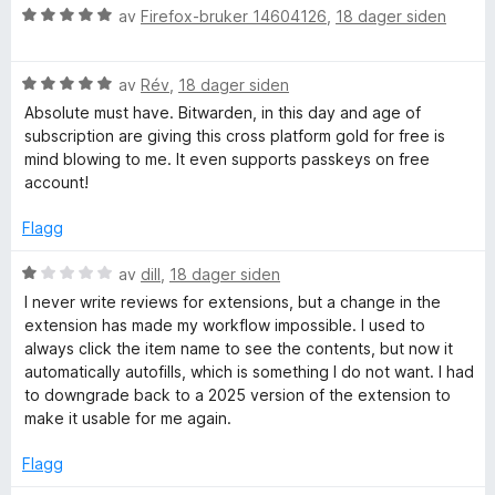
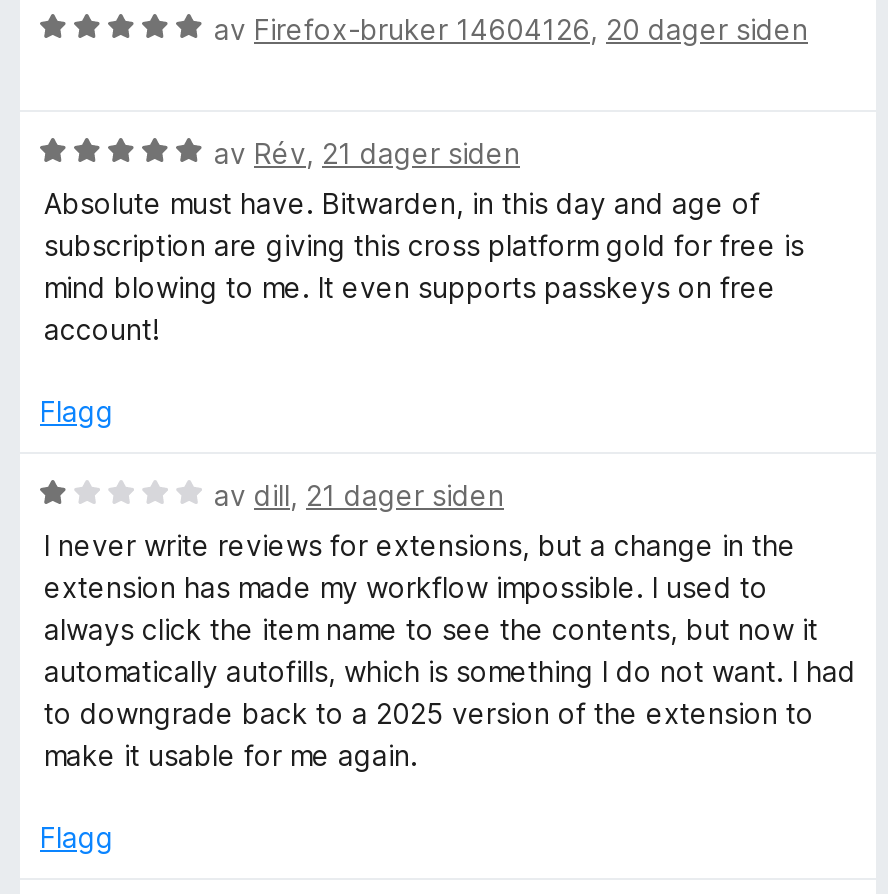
- av Firefox-bruker 14604126, 18 dager siden
+ av Firefox-bruker 14604126, 20 dager siden

- av Rév, 18 dager siden
+ av Rév, 21 dager siden

- av dill, 18 dager siden
+ av dill, 21 dager siden
